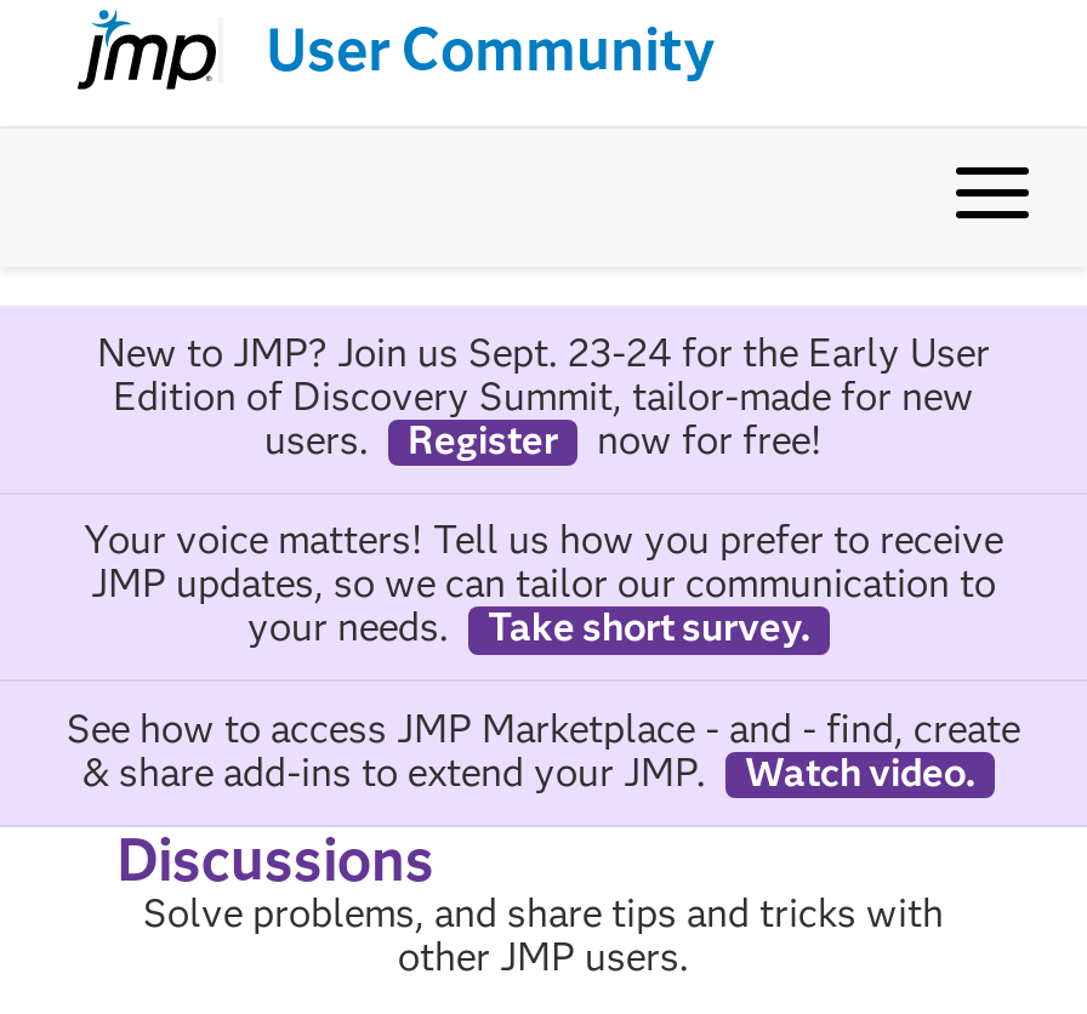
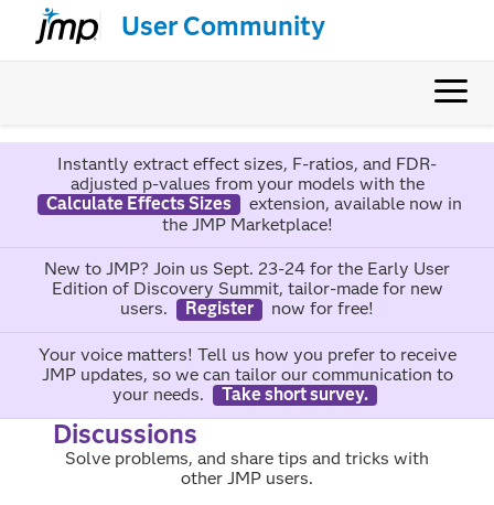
+ Instantly extract effect sizes, F-ratios, and FDR-
+ adjusted p-values from your models with the
+ Calculate Effects Sizes
+ extension, available now in
+ the JMP Marketplace!

moved down: New to JMP? Join us Sept. 23-24 for the Early User | Edition of Discovery Summit, tailor-made for new | users. | ... | your needs. | Take short survey.

- See how to access JMP Marketplace - and - find, create
- & share add-ins to extend your JMP.
- Watch video.
